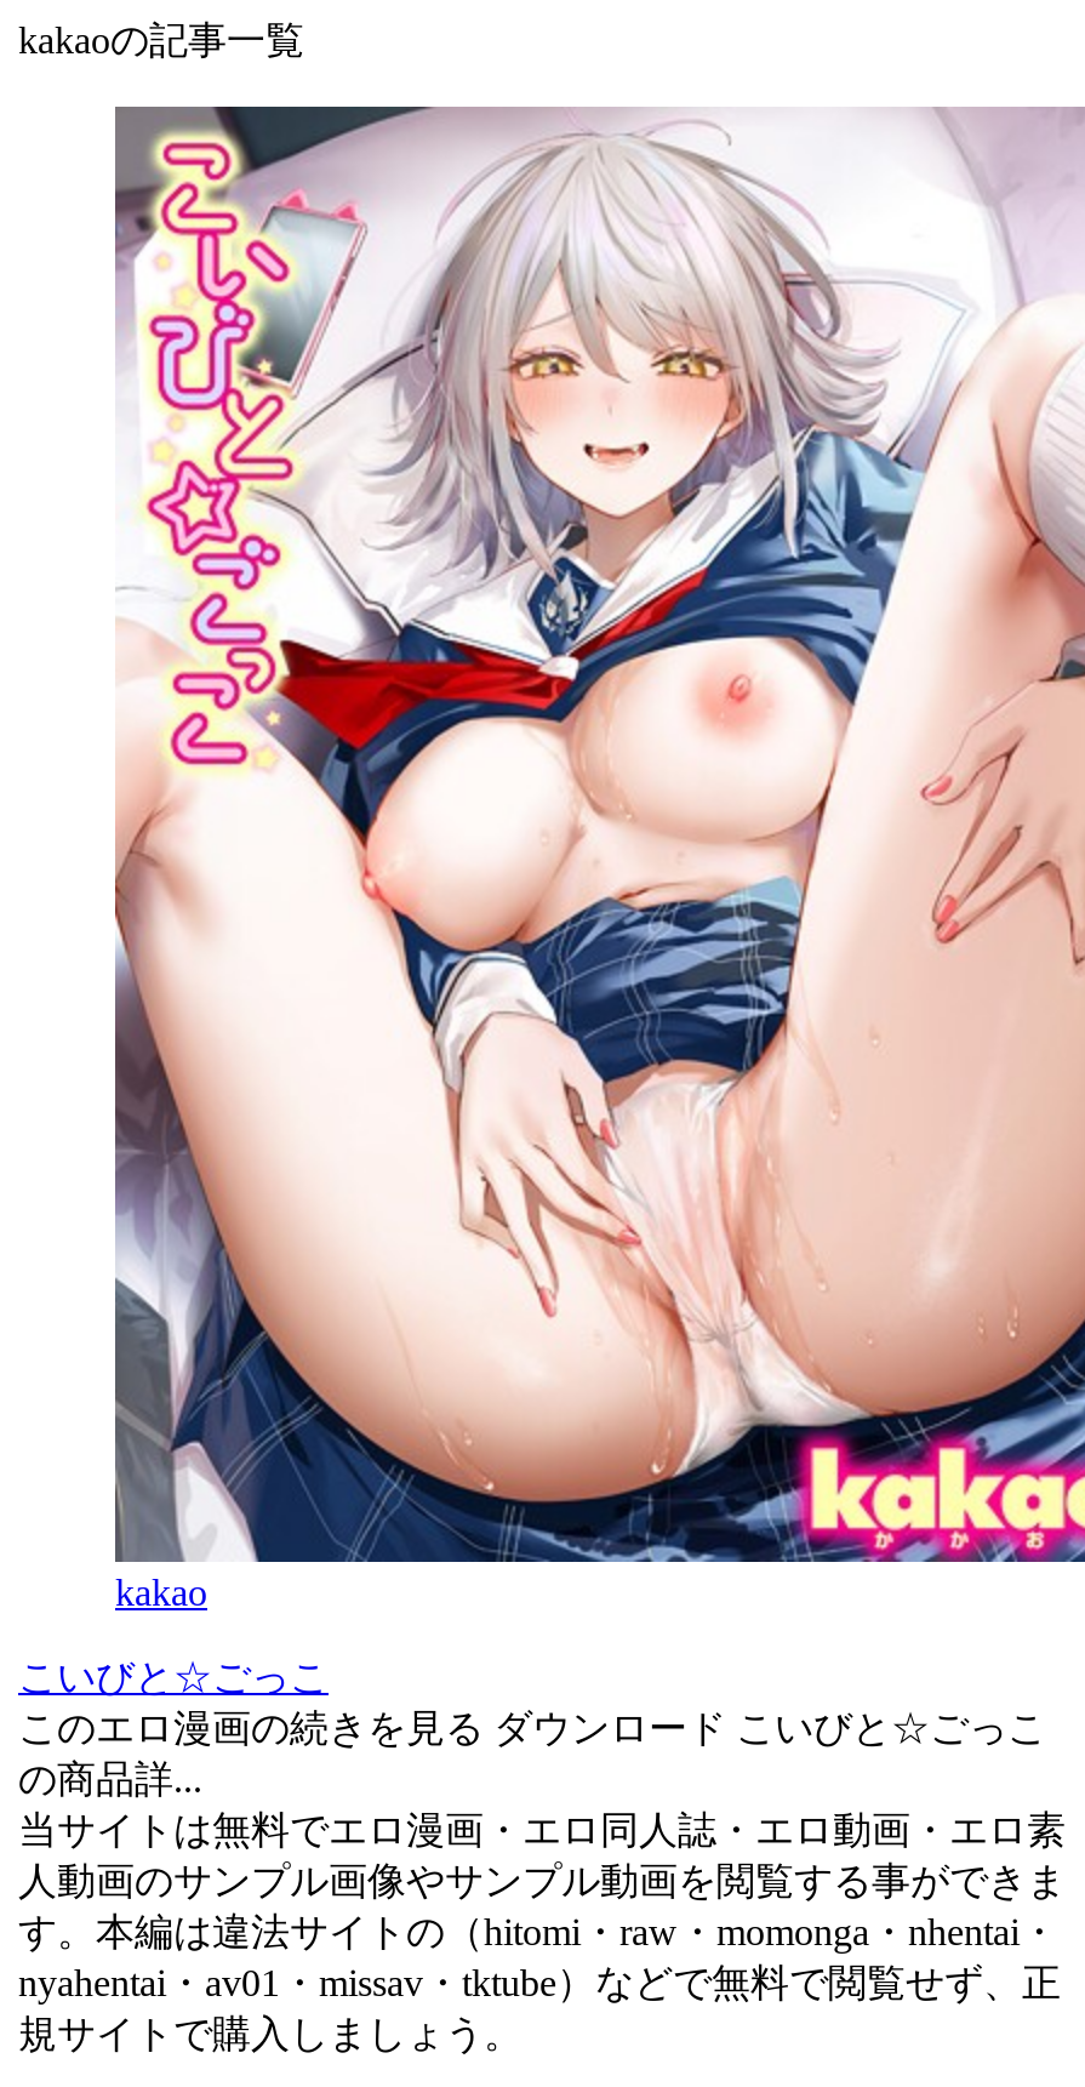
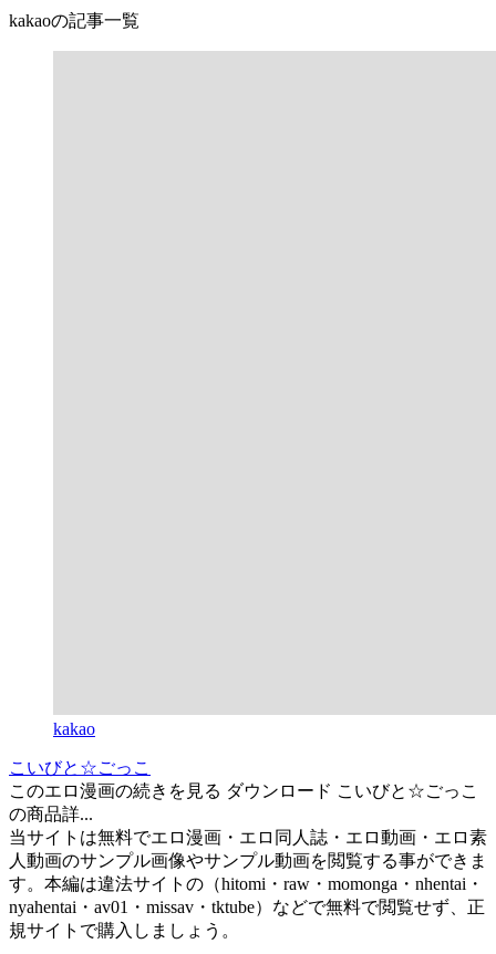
- [image]
